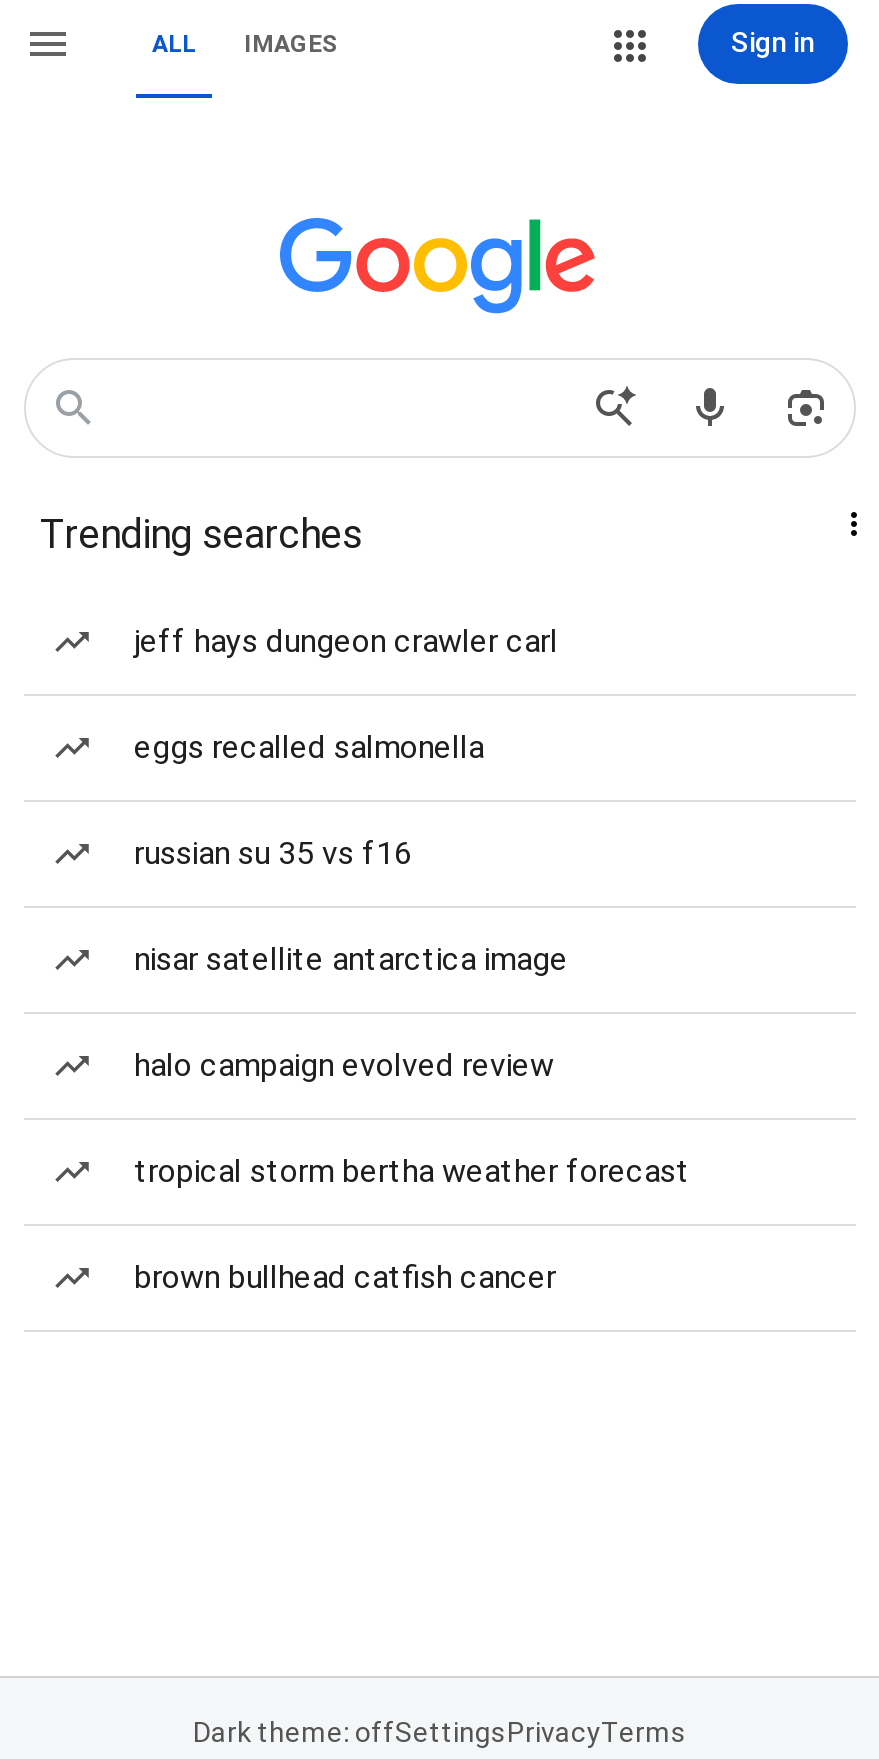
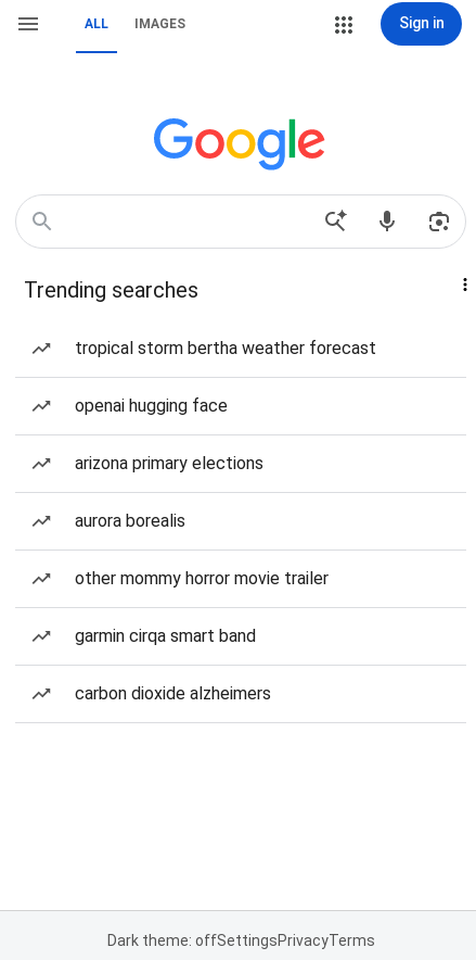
- jeff hays dungeon crawler carl
- eggs recalled salmonella
- russian su 35 vs f16
- nisar satellite antarctica image
- halo campaign evolved review

moved up: tropical storm bertha weather forecast

- brown bullhead catfish cancer
+ openai hugging face
+ arizona primary elections
+ aurora borealis
+ other mommy horror movie trailer
+ garmin cirqa smart band
+ carbon dioxide alzheimers
